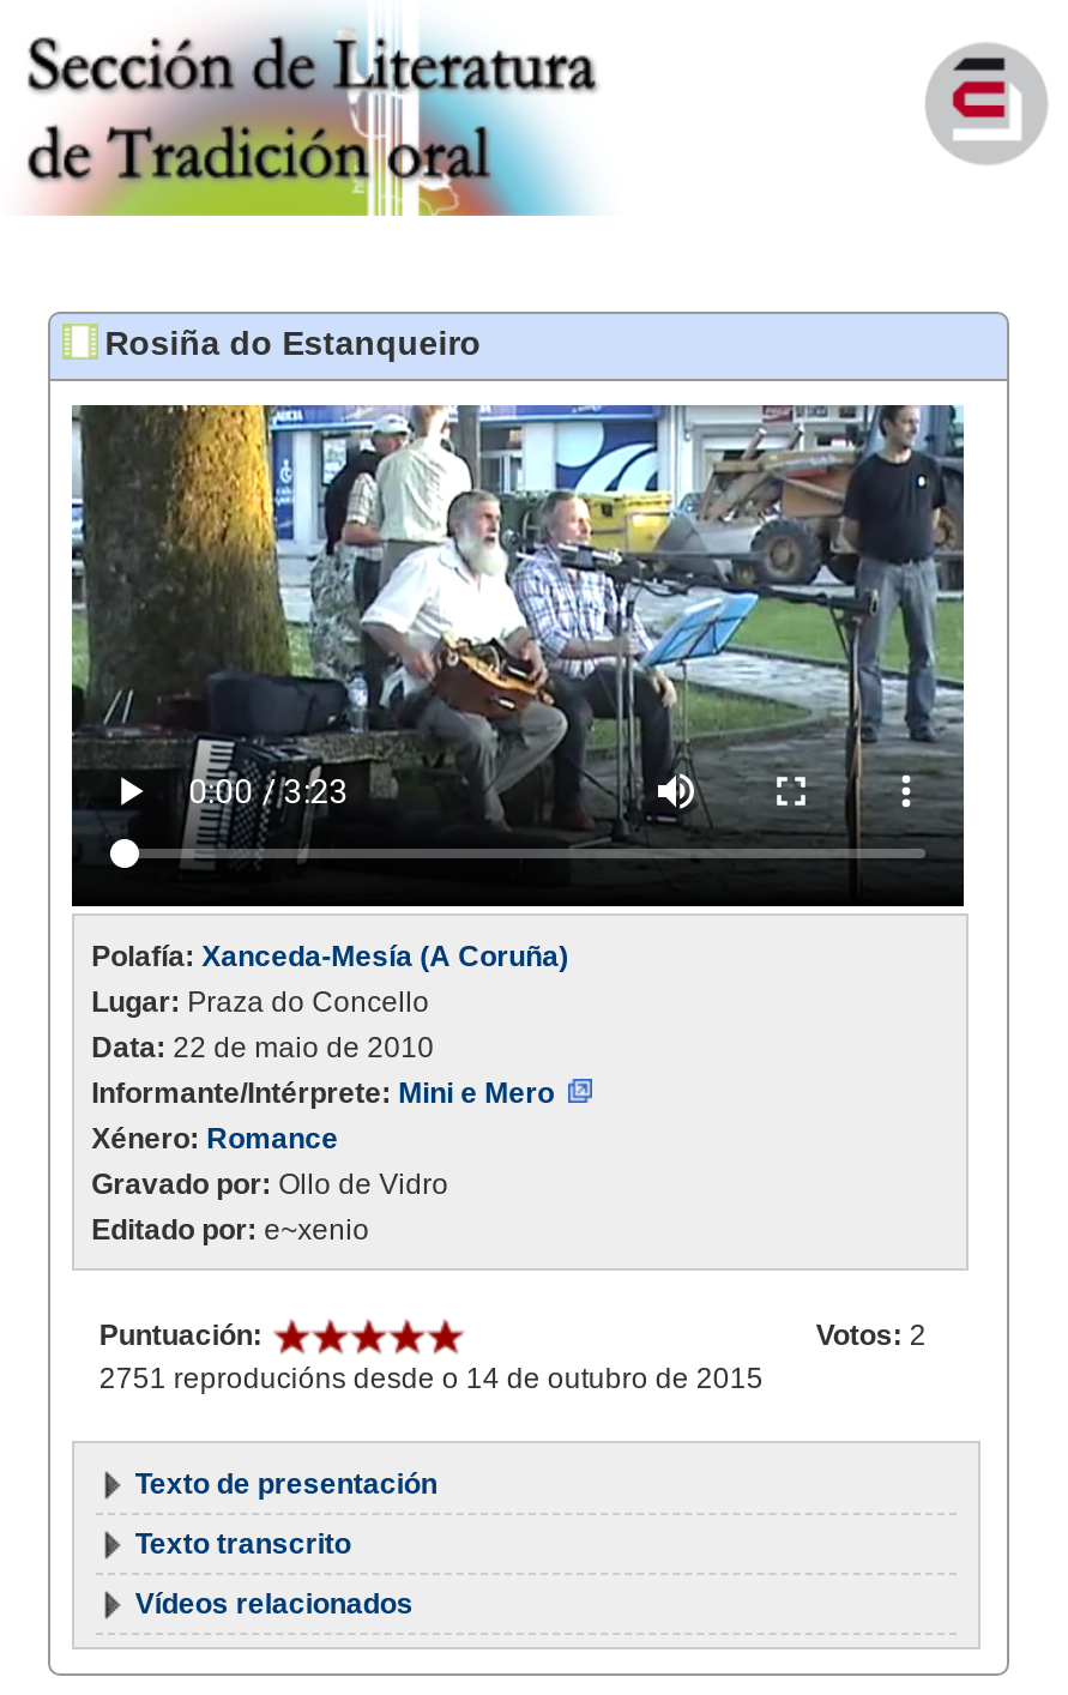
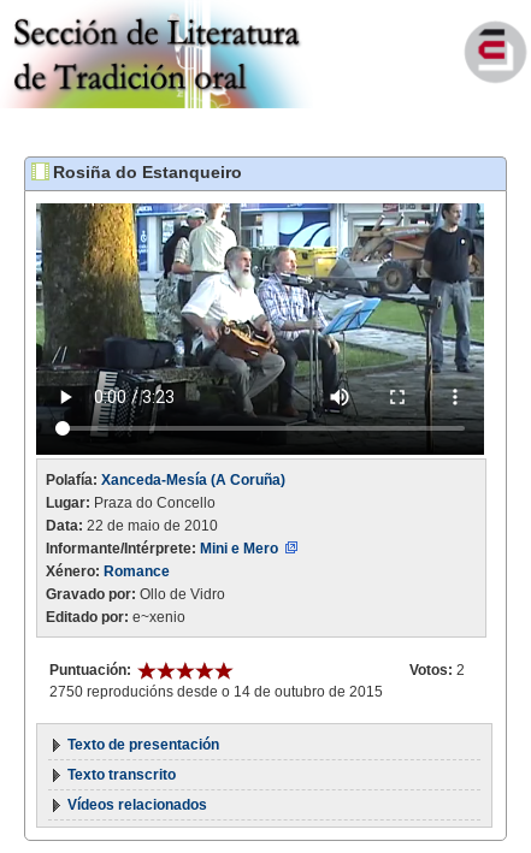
- 2751 reproducións desde o 14 de outubro de 2015
+ 2750 reproducións desde o 14 de outubro de 2015
